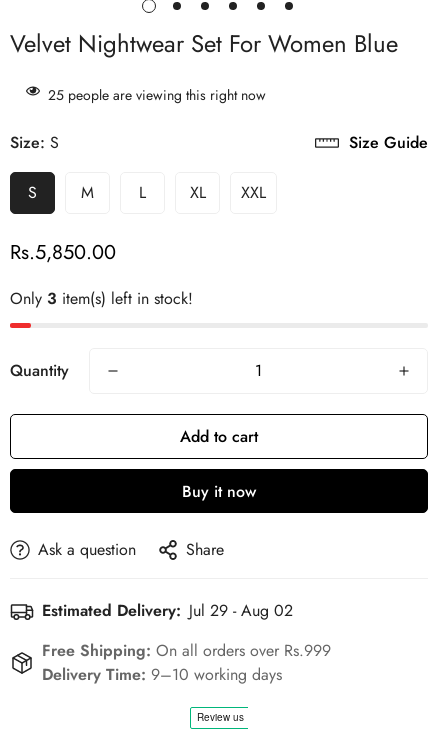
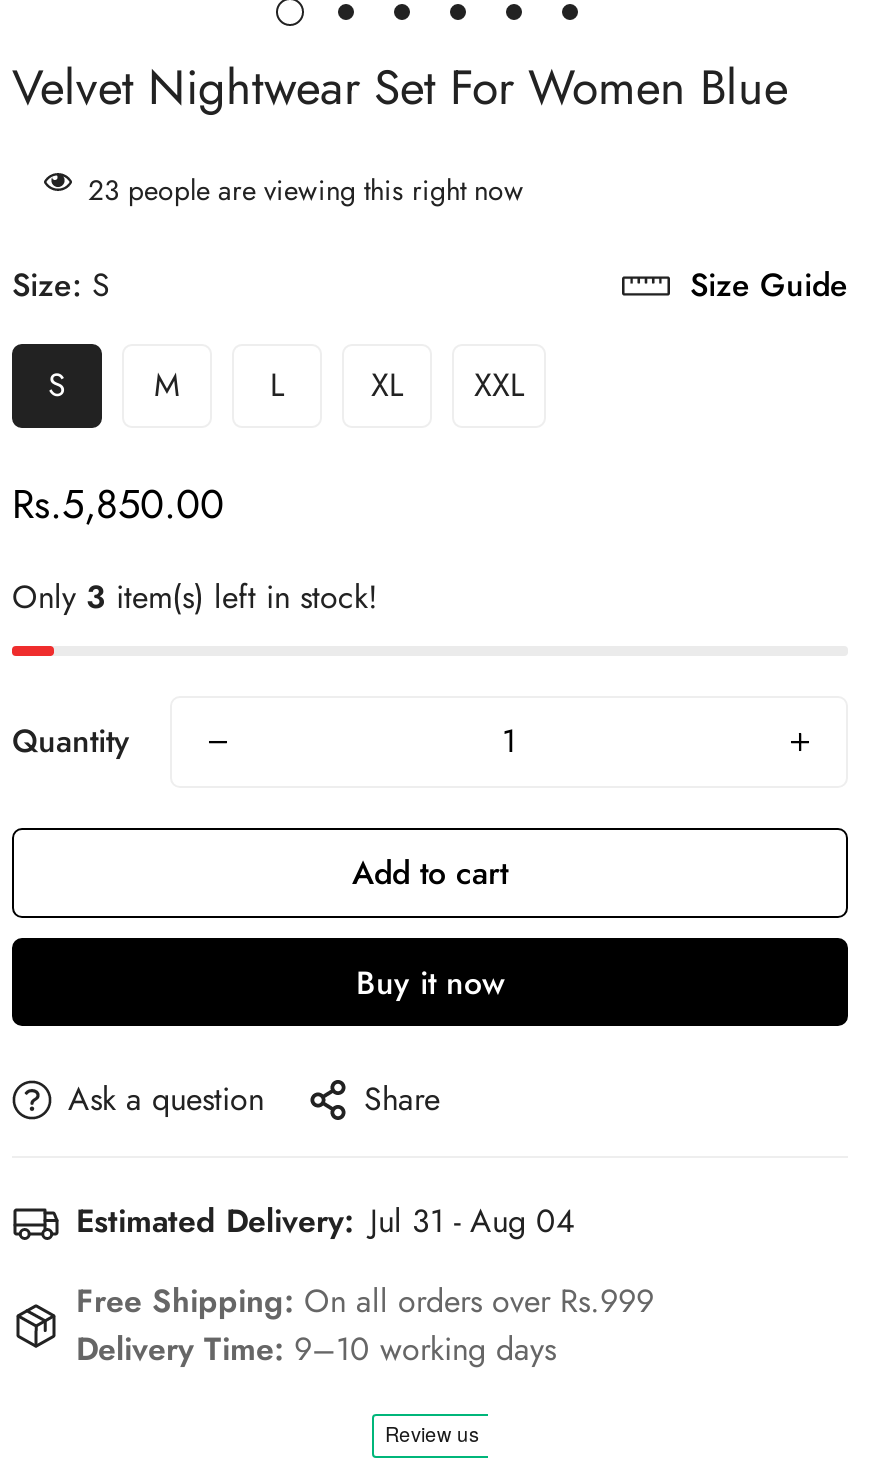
- 25 people are viewing this right now
+ 23 people are viewing this right now

- Estimated Delivery: Jul 29 - Aug 02
+ Estimated Delivery: Jul 31 - Aug 04
